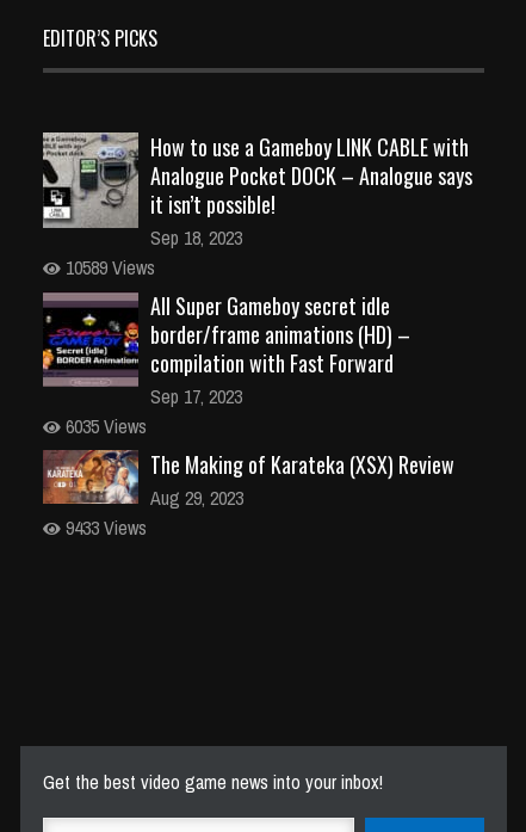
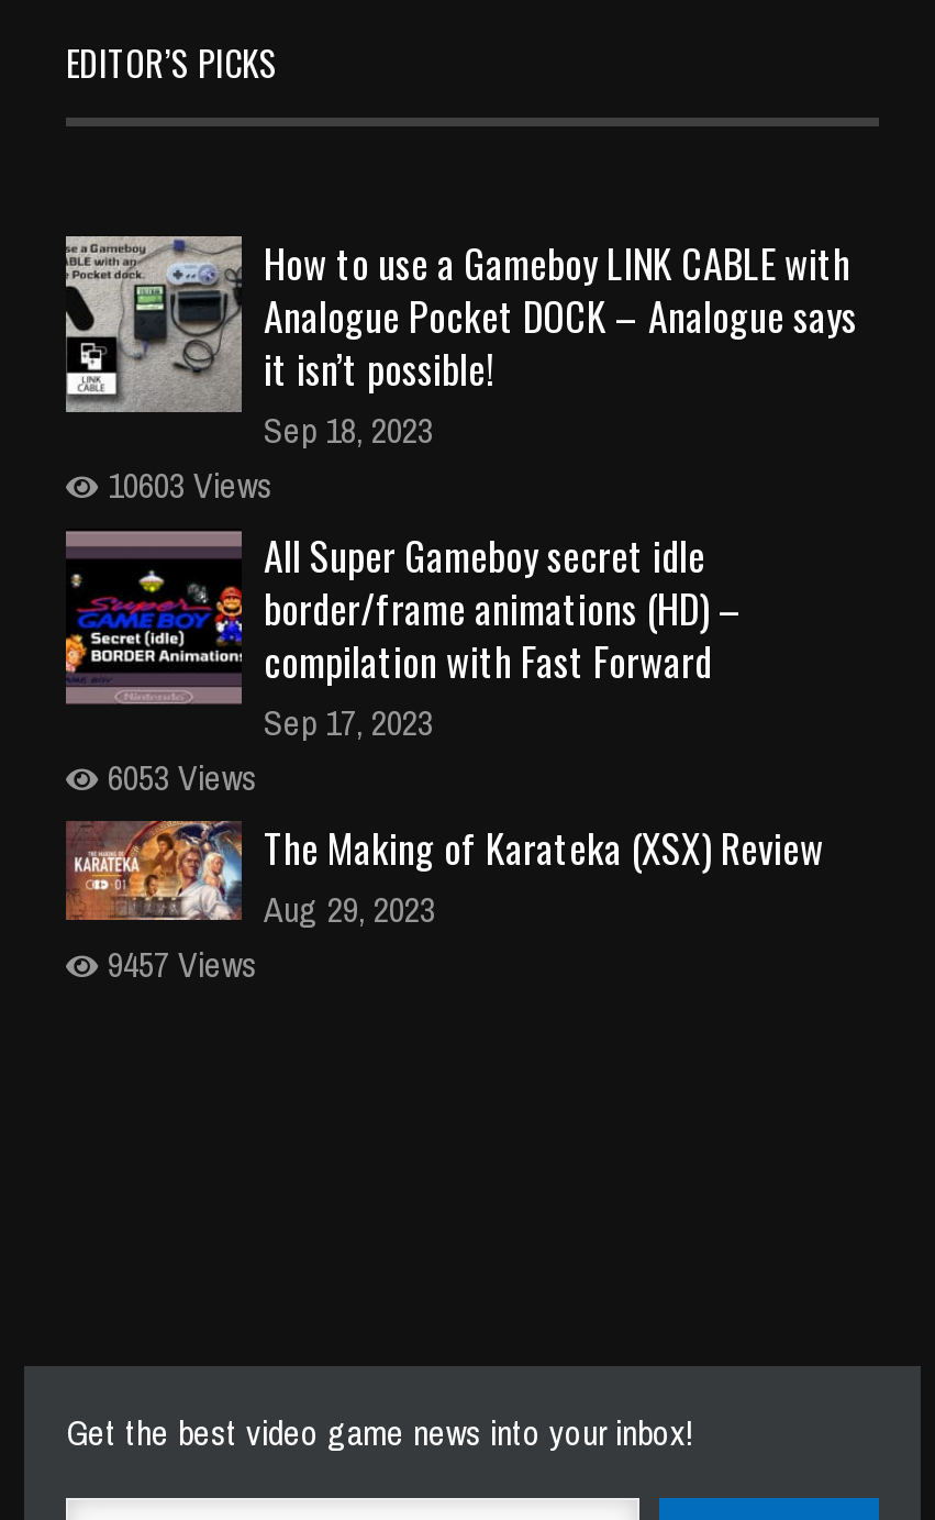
- 10589 Views
+ 10603 Views

- 6035 Views
+ 6053 Views

- 9433 Views
+ 9457 Views
